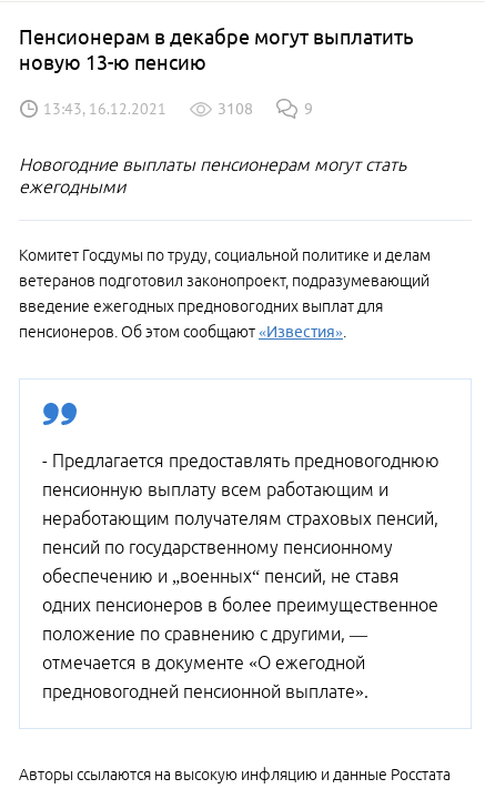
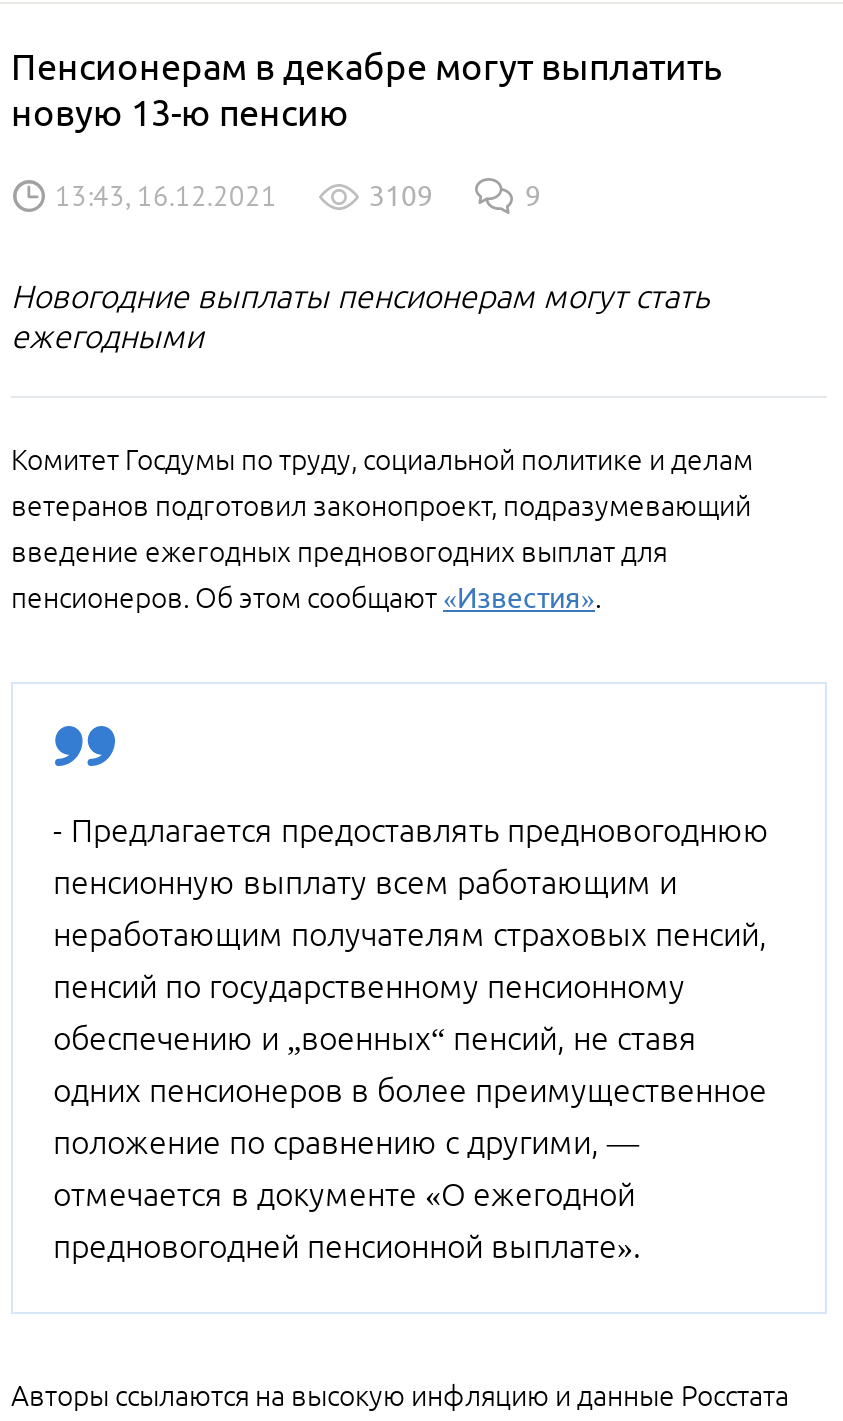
- 3108
+ 3109
